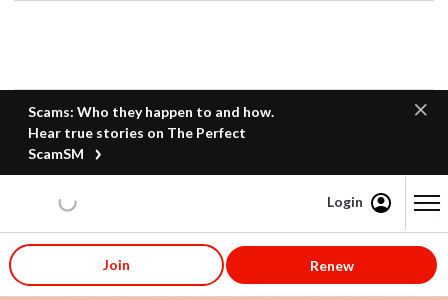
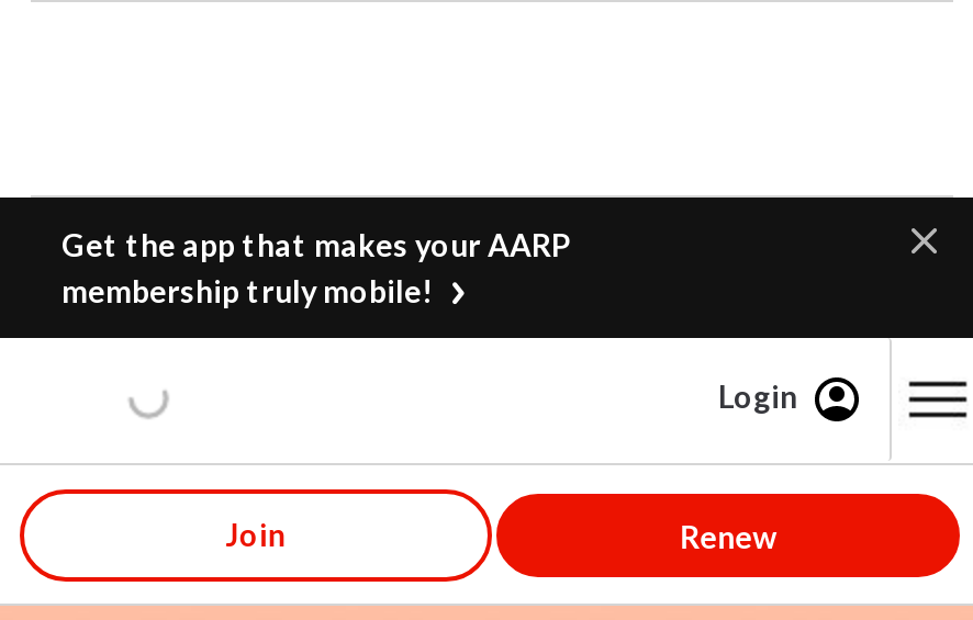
- Scams: Who they happen to and how.
- Hear true stories on The Perfect
- ScamSM
+ Get the app that makes your AARP
+ membership truly mobile!
